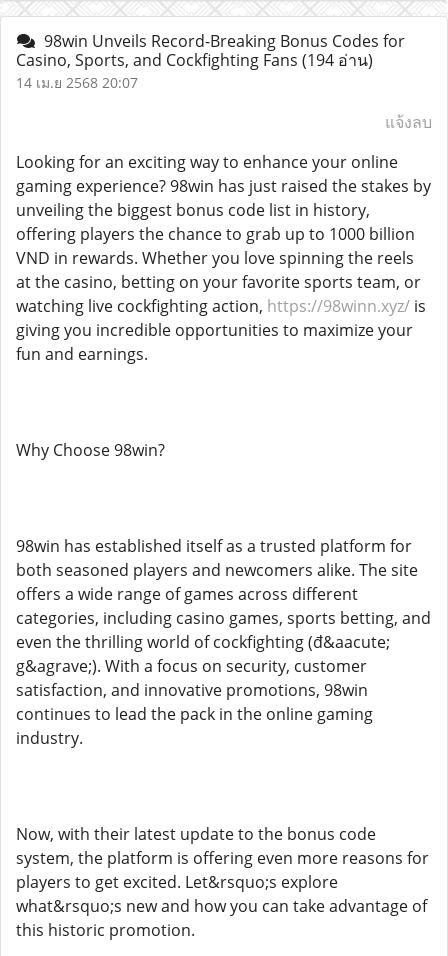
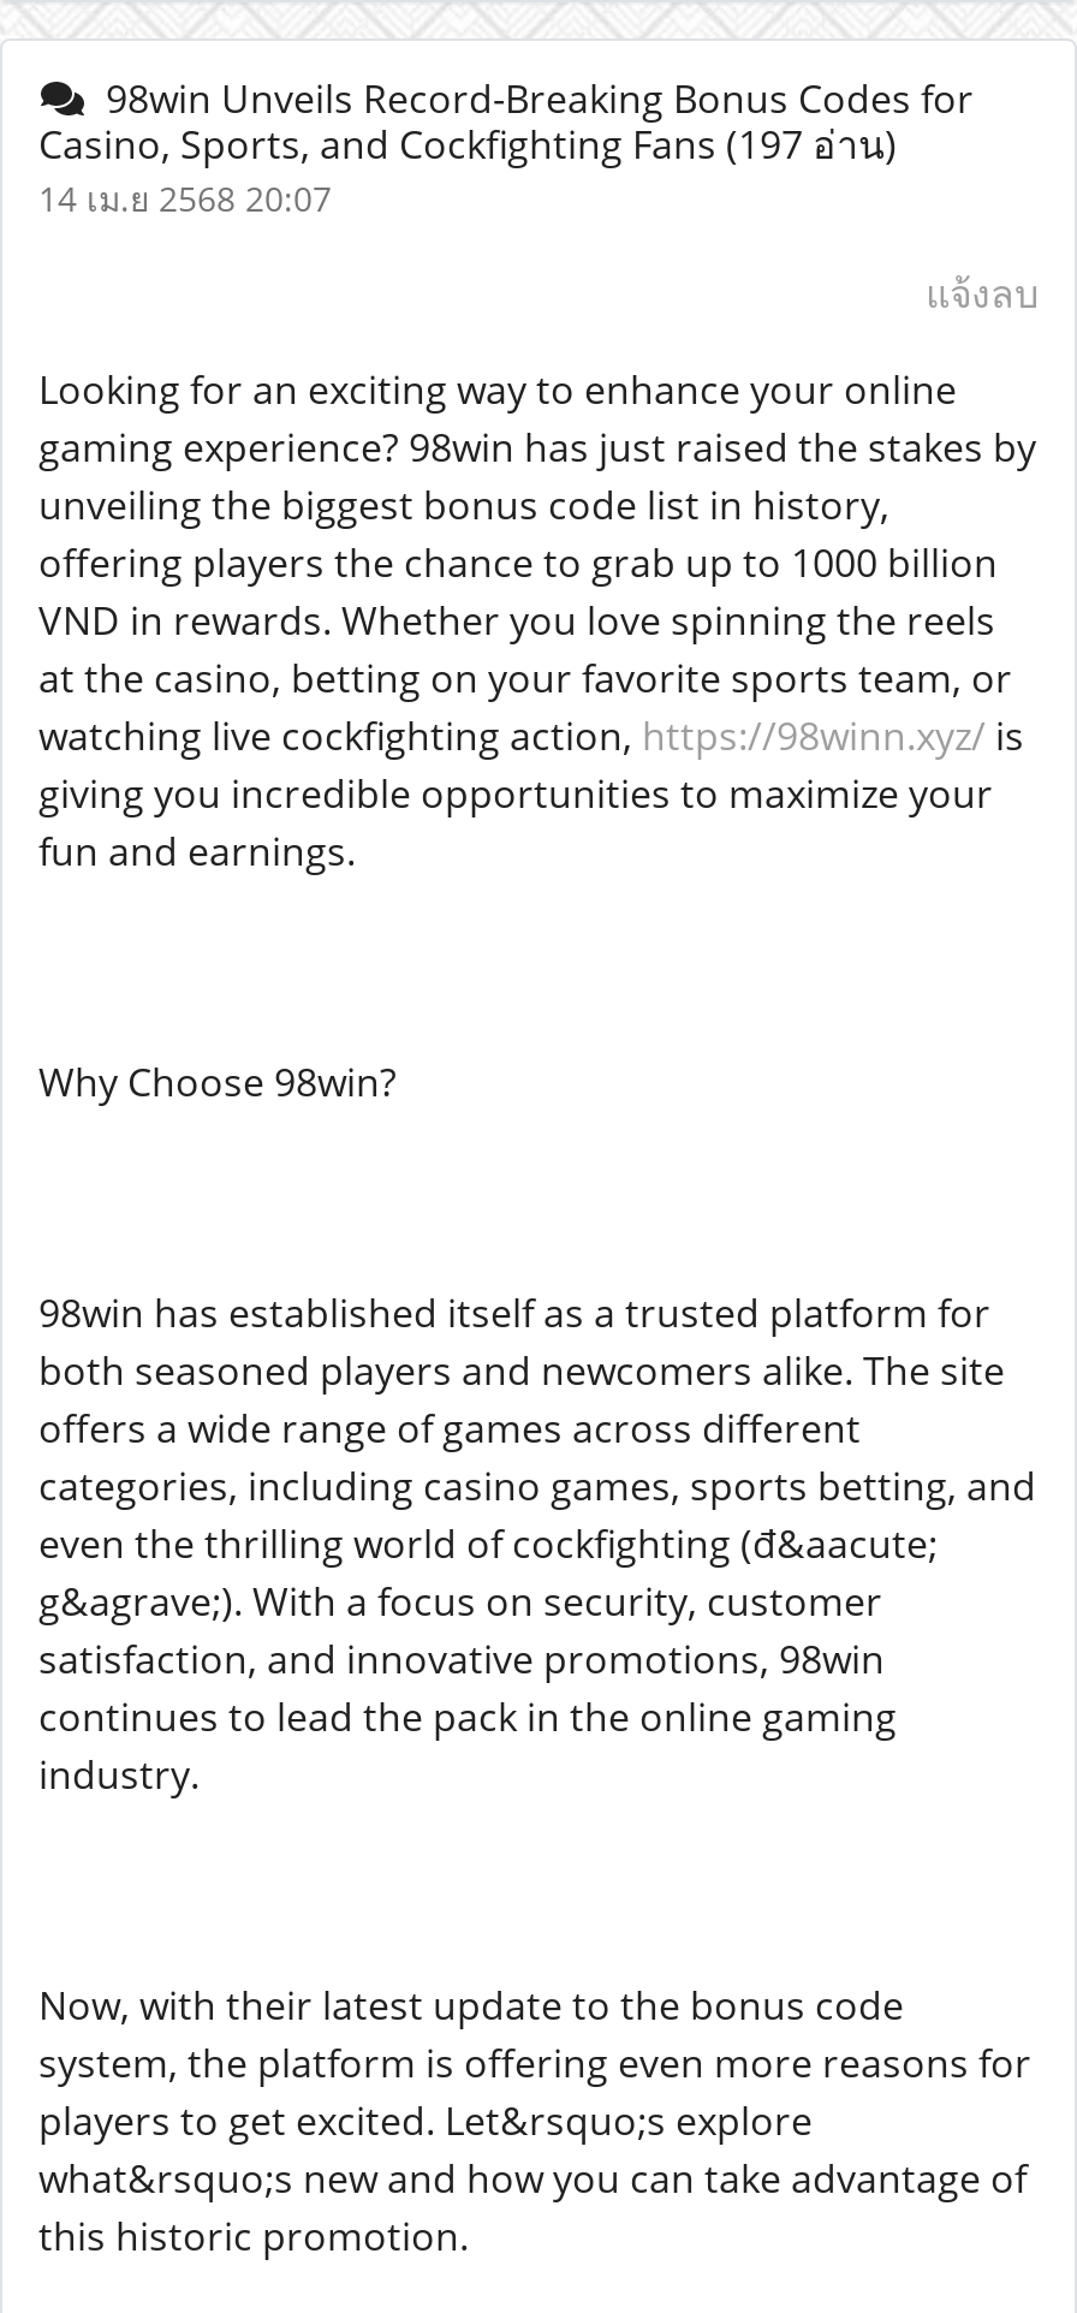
- Casino, Sports, and Cockfighting Fans (194 อ่าน)
+ Casino, Sports, and Cockfighting Fans (197 อ่าน)
